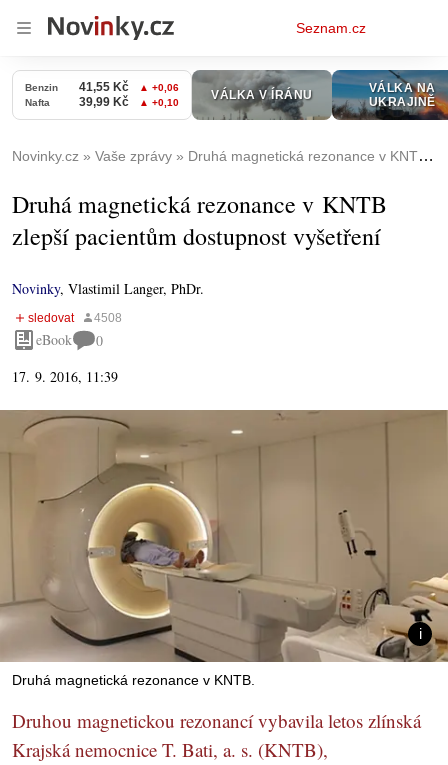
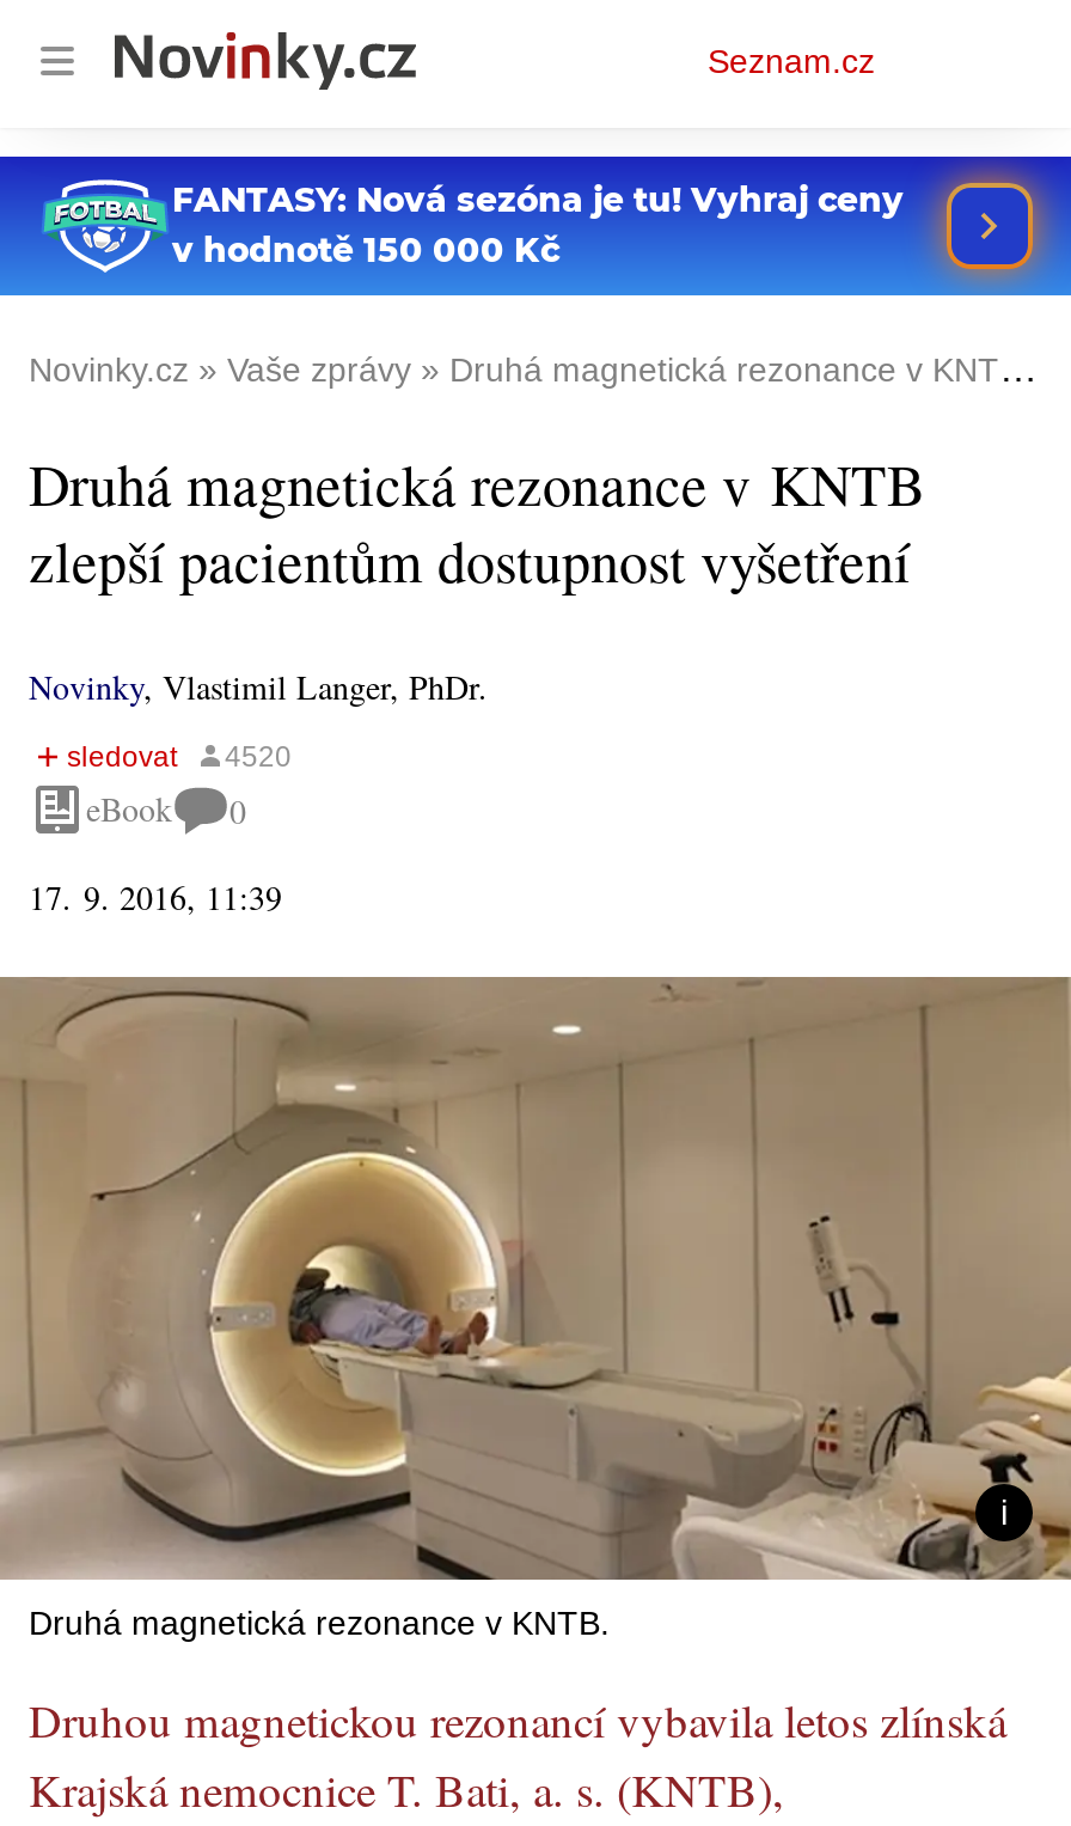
- [image]
+ [image]
